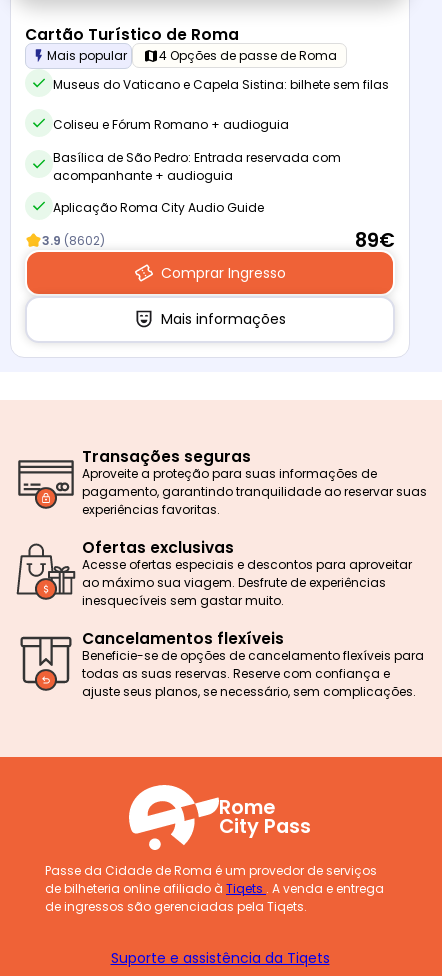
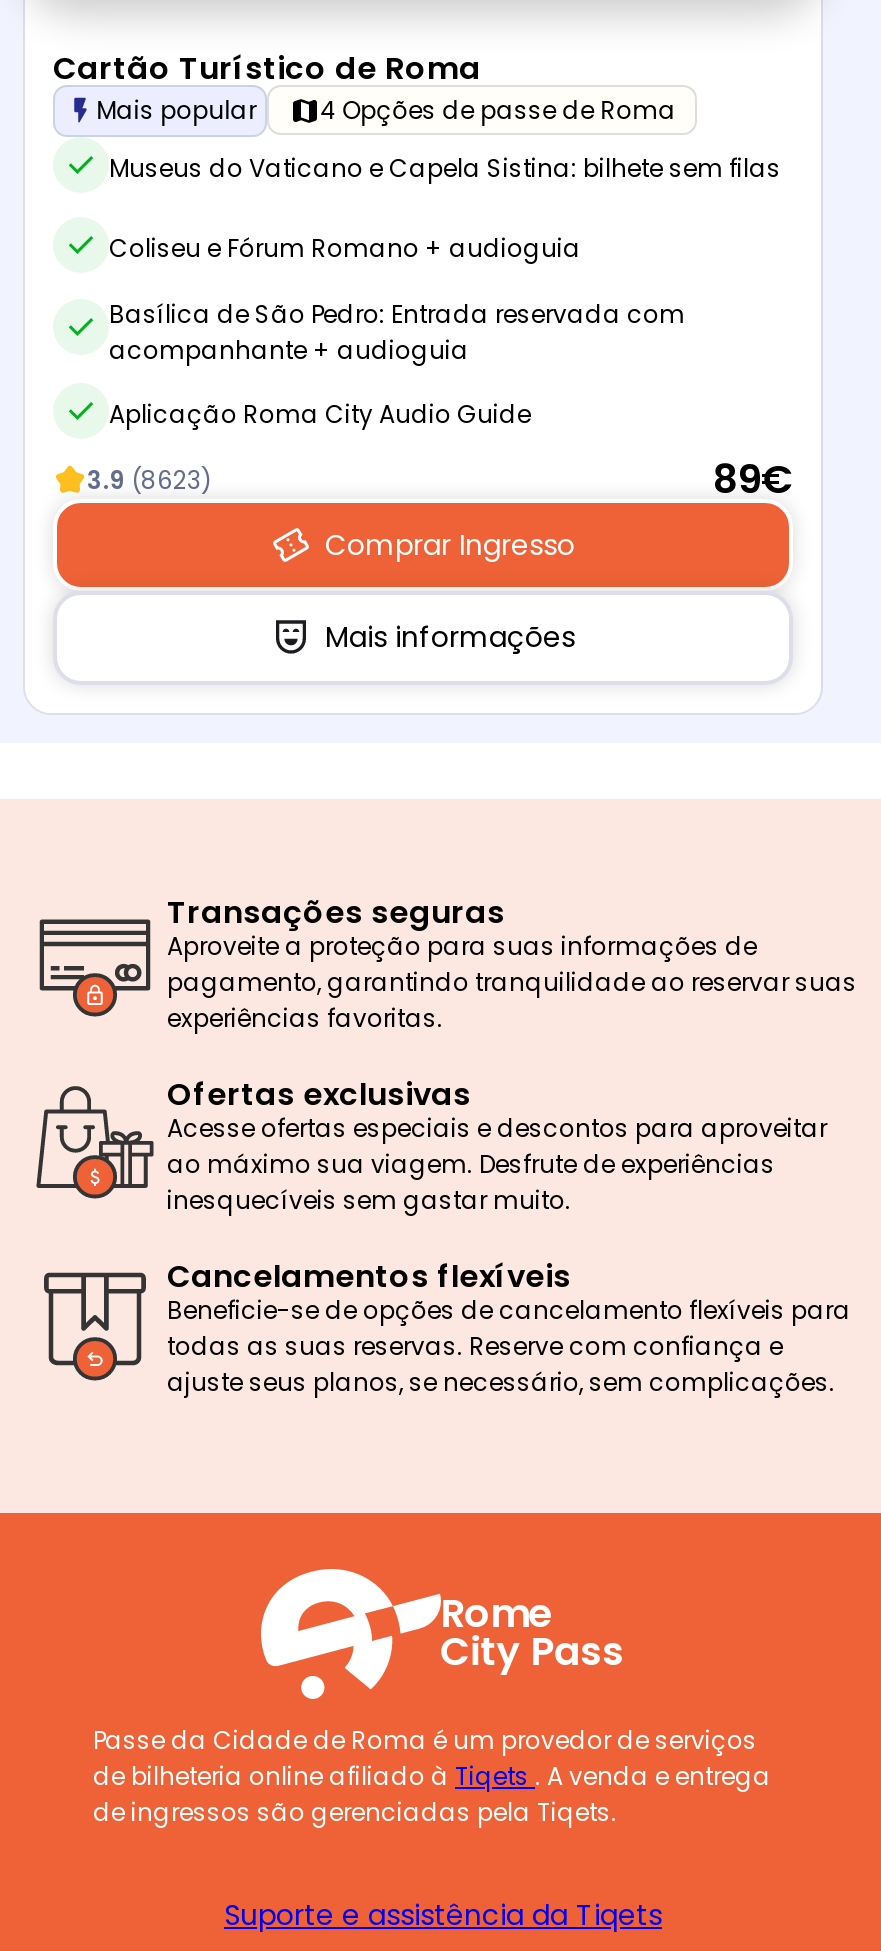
- 3.9 (8602)
+ 3.9 (8623)
